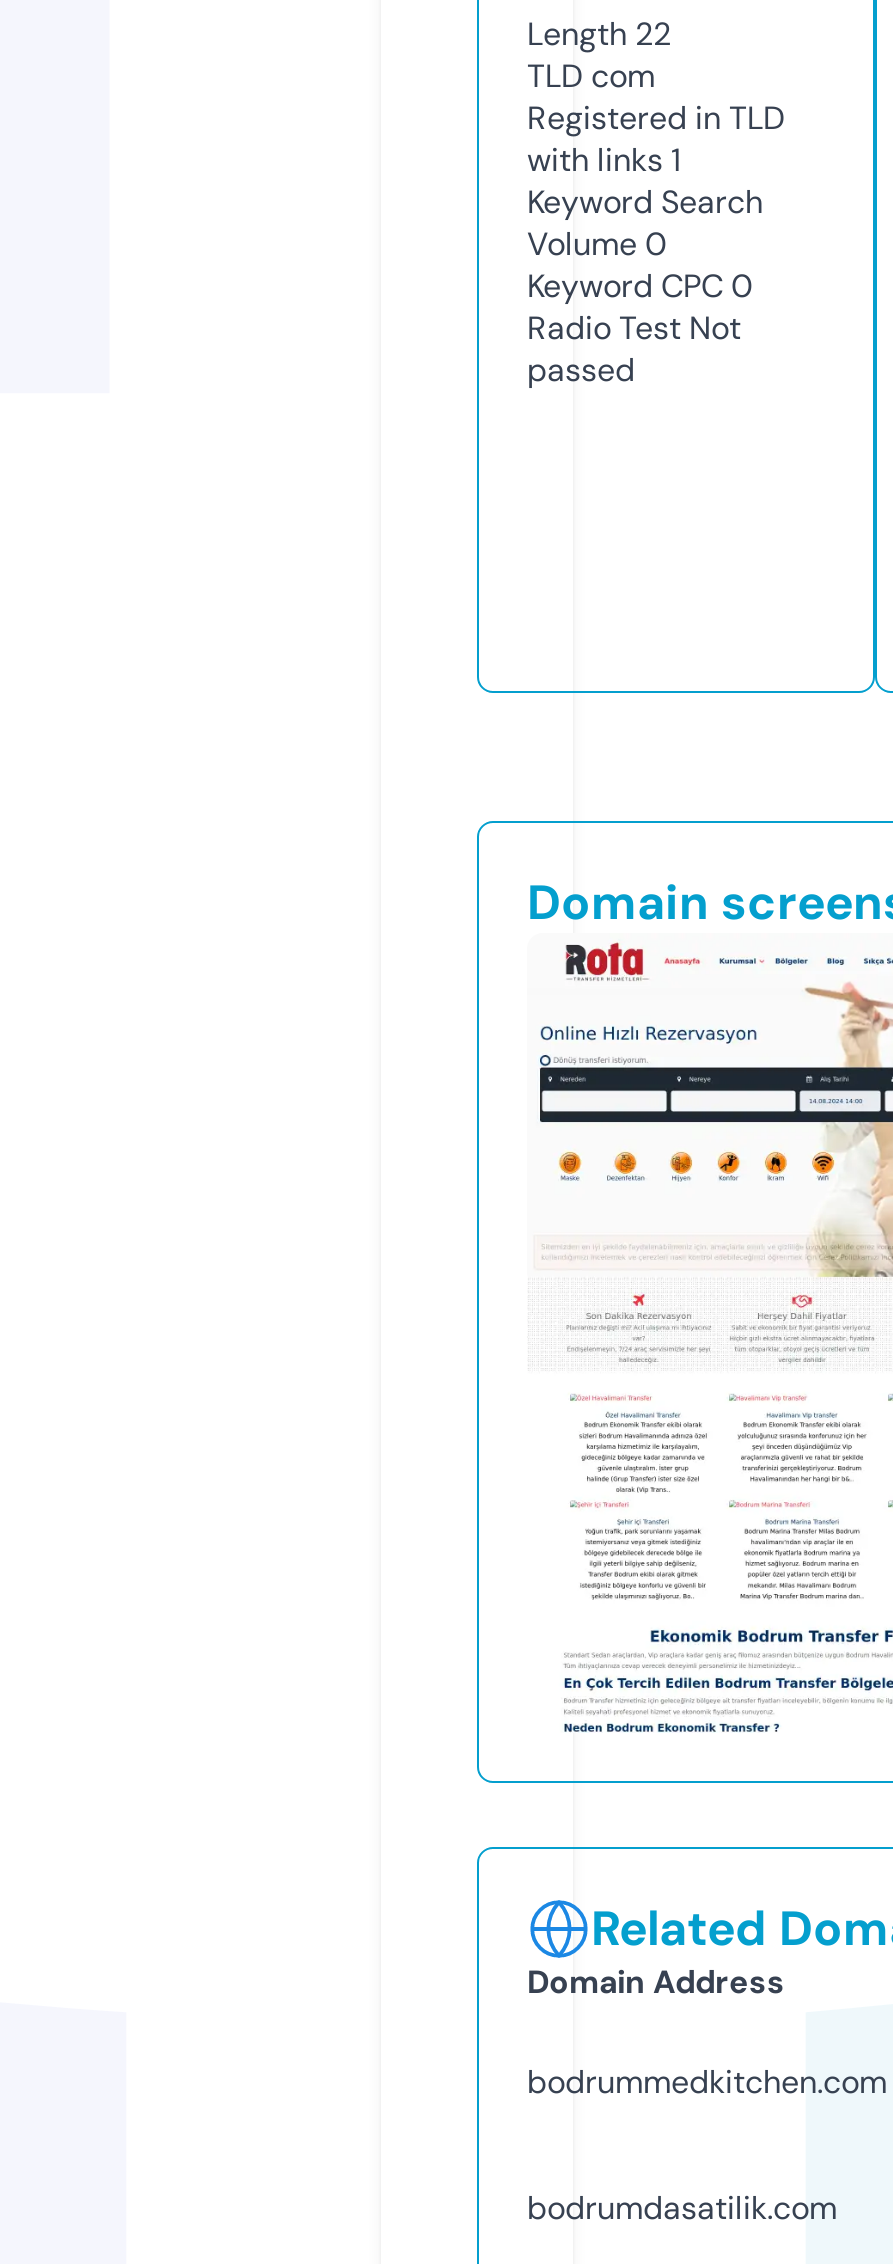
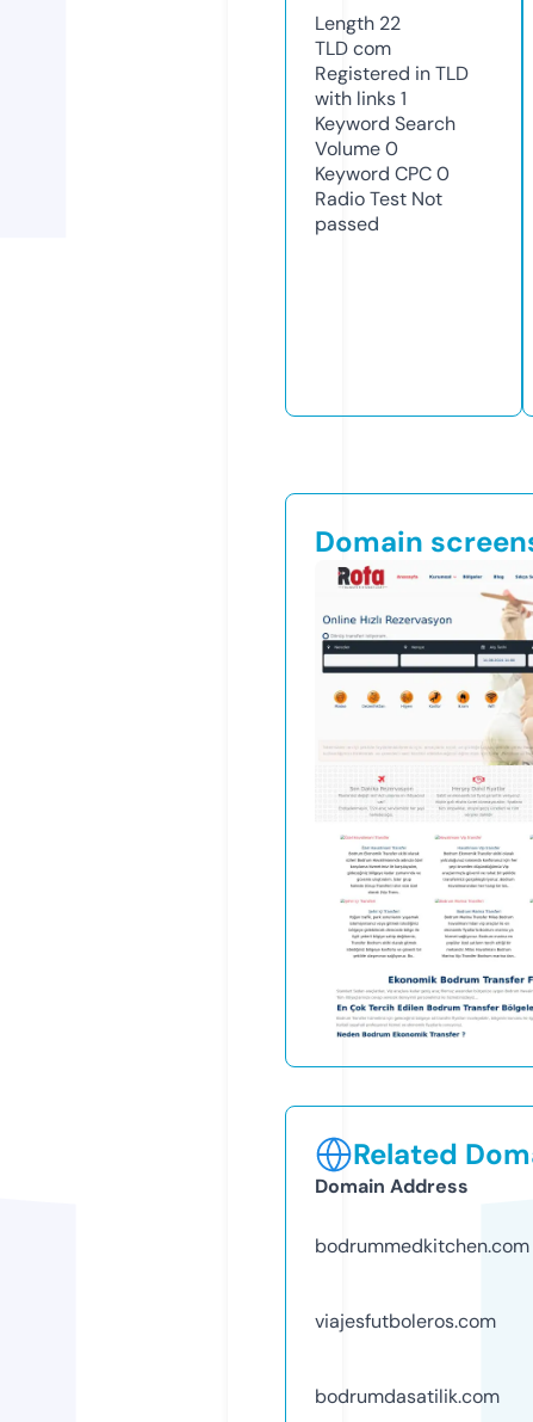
+ viajesfutboleros.com
